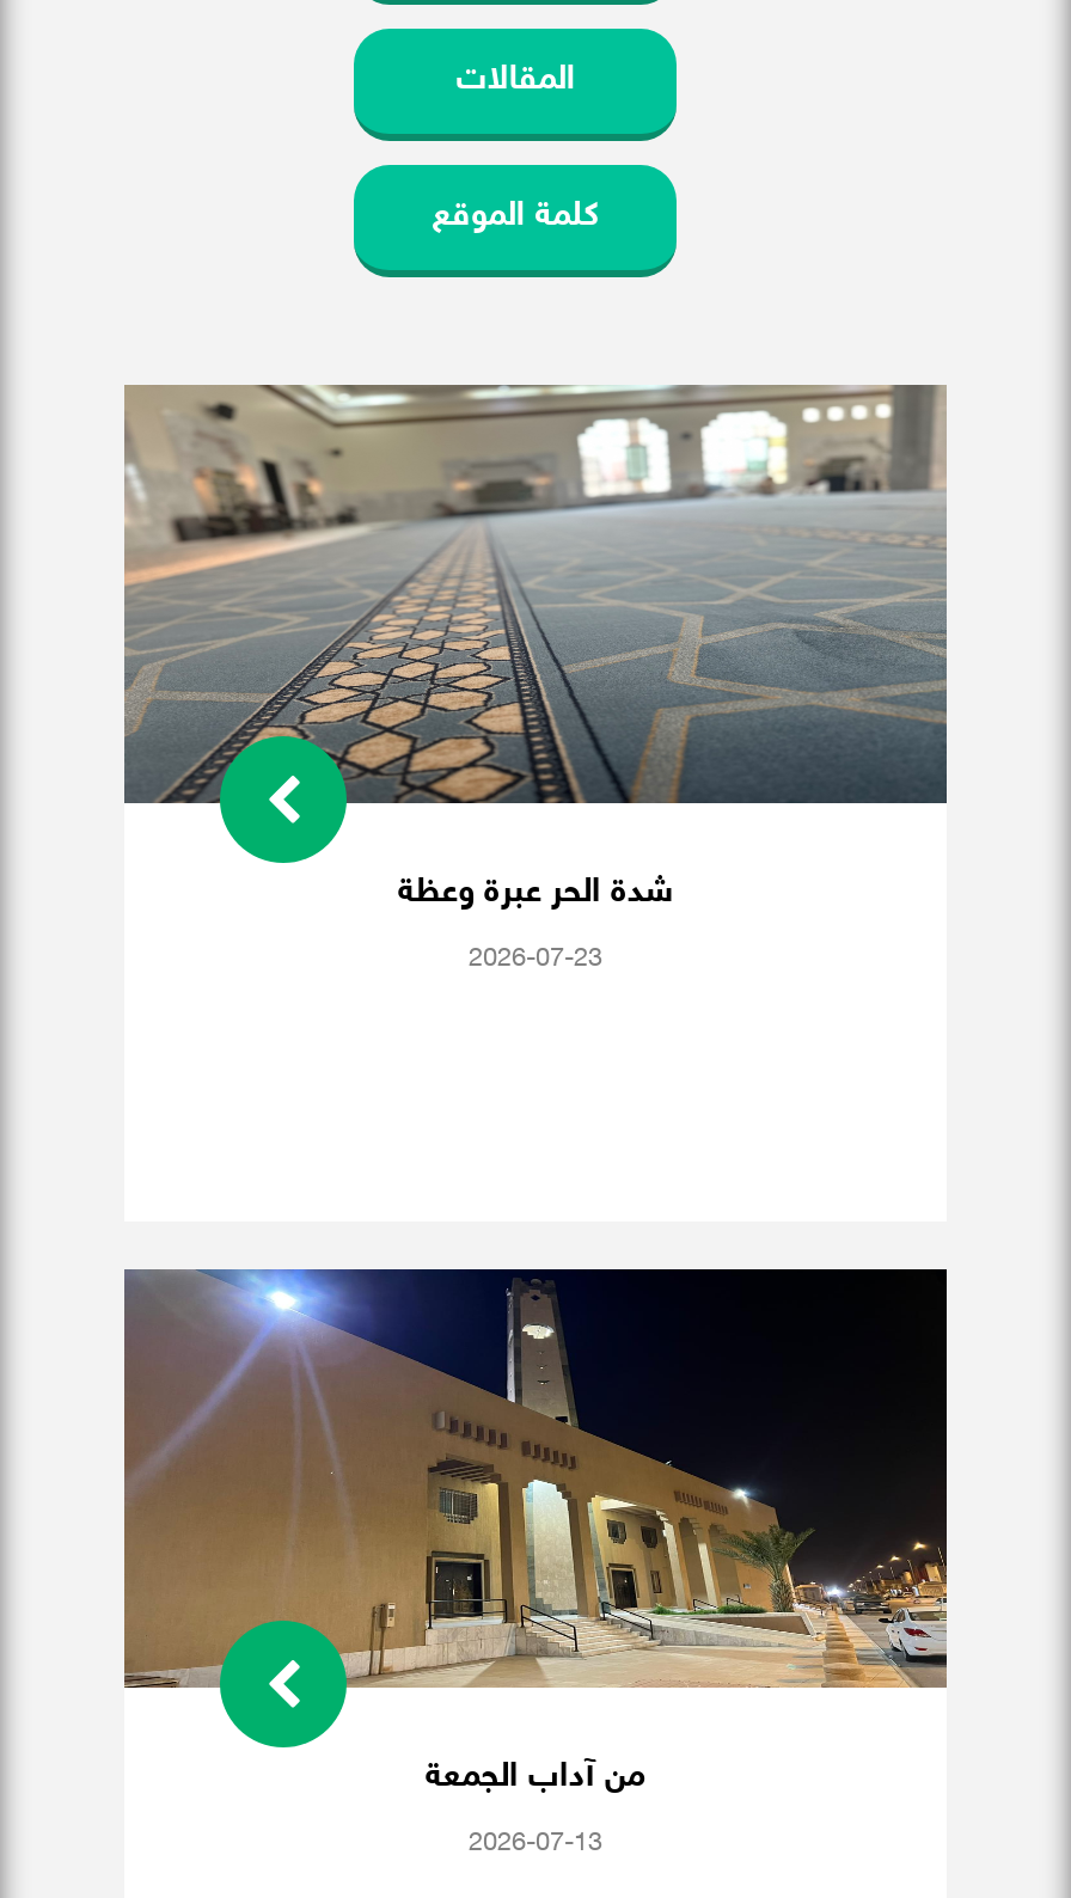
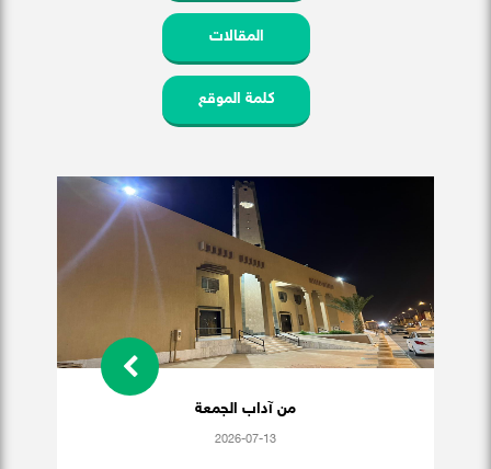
- [image]
- شدة الحر عبرة وعظة
- 2026-07-23
